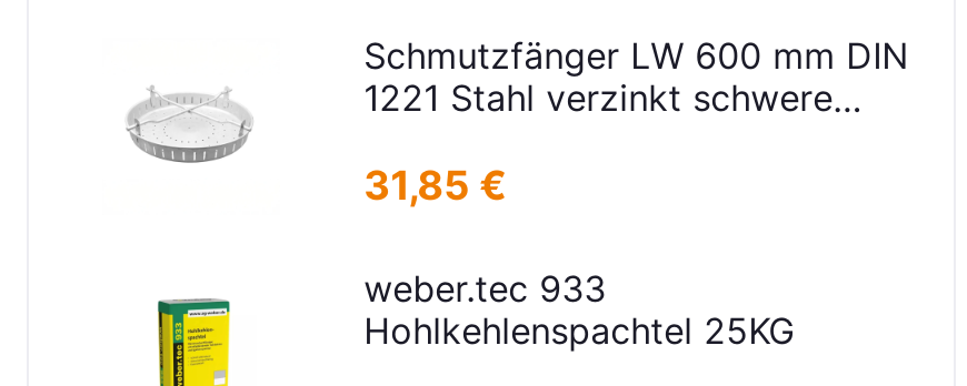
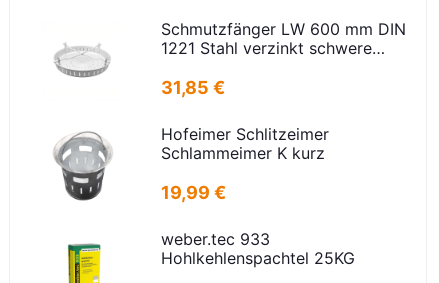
+ [image]

+ Hofeimer Schlitzeimer
+ Schlammeimer K kurz
+ 19,99 €
